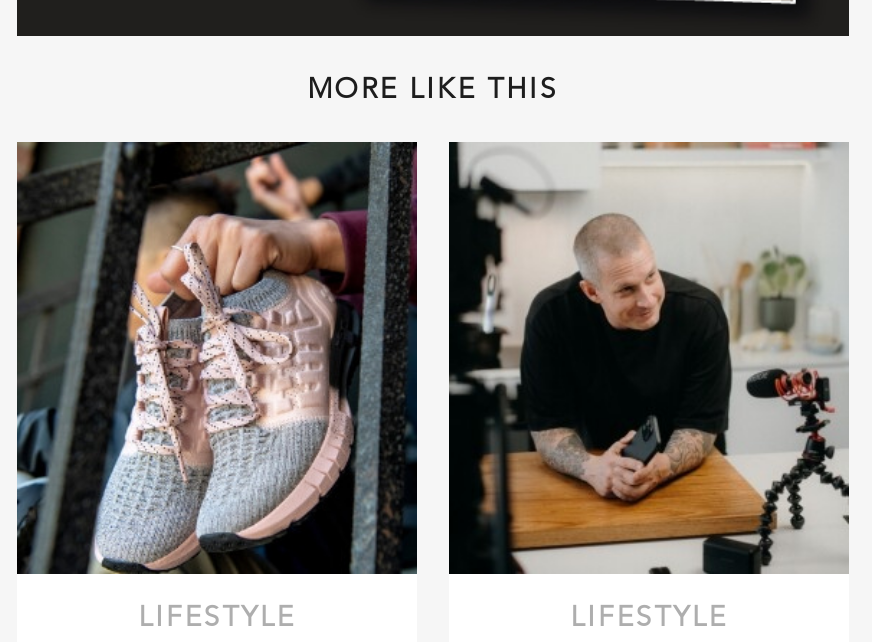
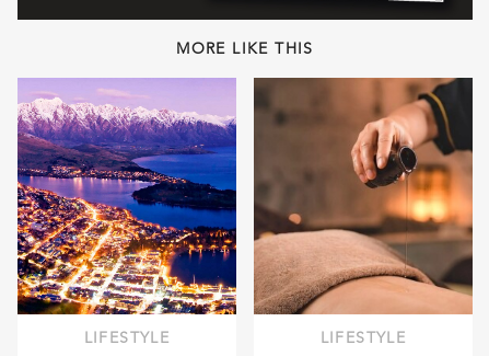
- [image]
+ [image]

- [image]
+ [image]
